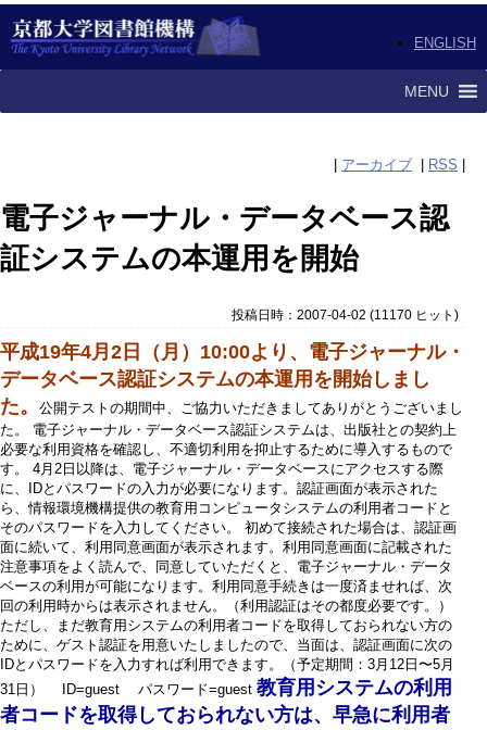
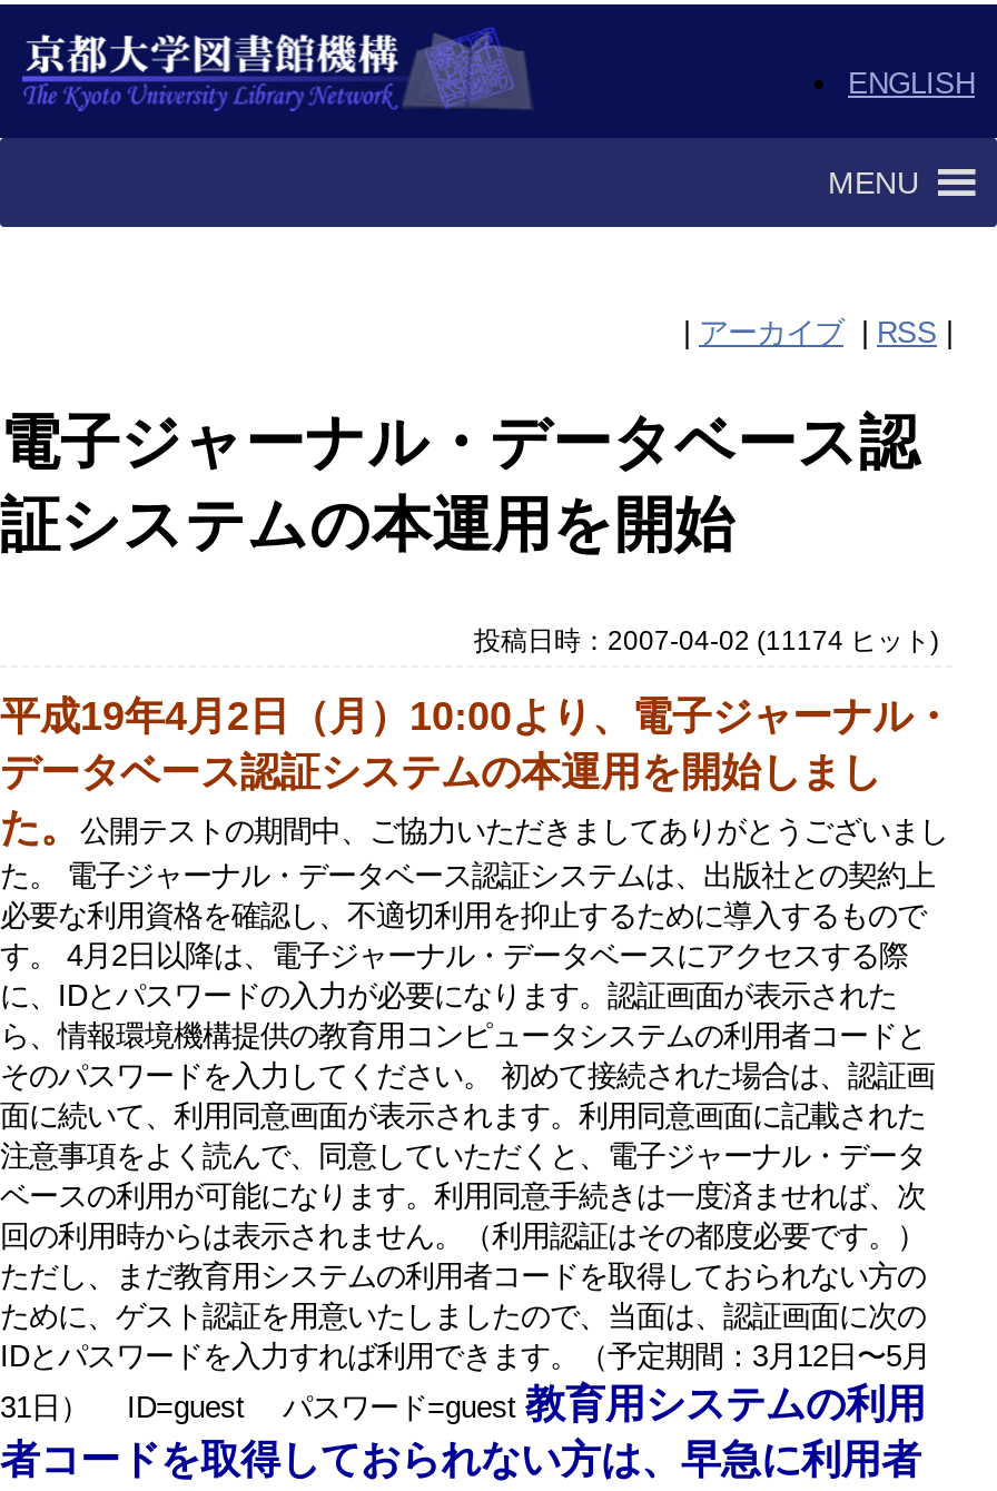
- 投稿日時：2007-04-02 (11170 ヒット)
+ 投稿日時：2007-04-02 (11174 ヒット)
